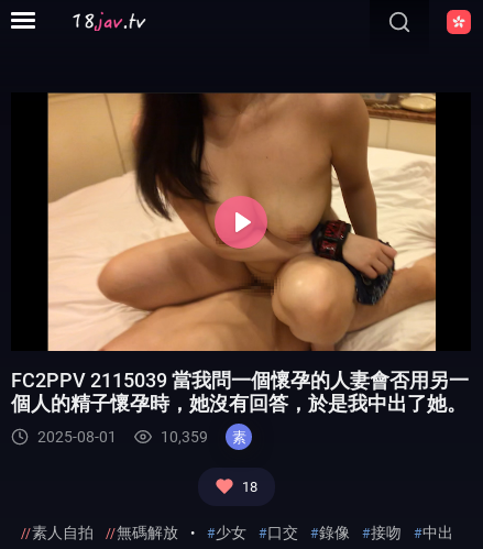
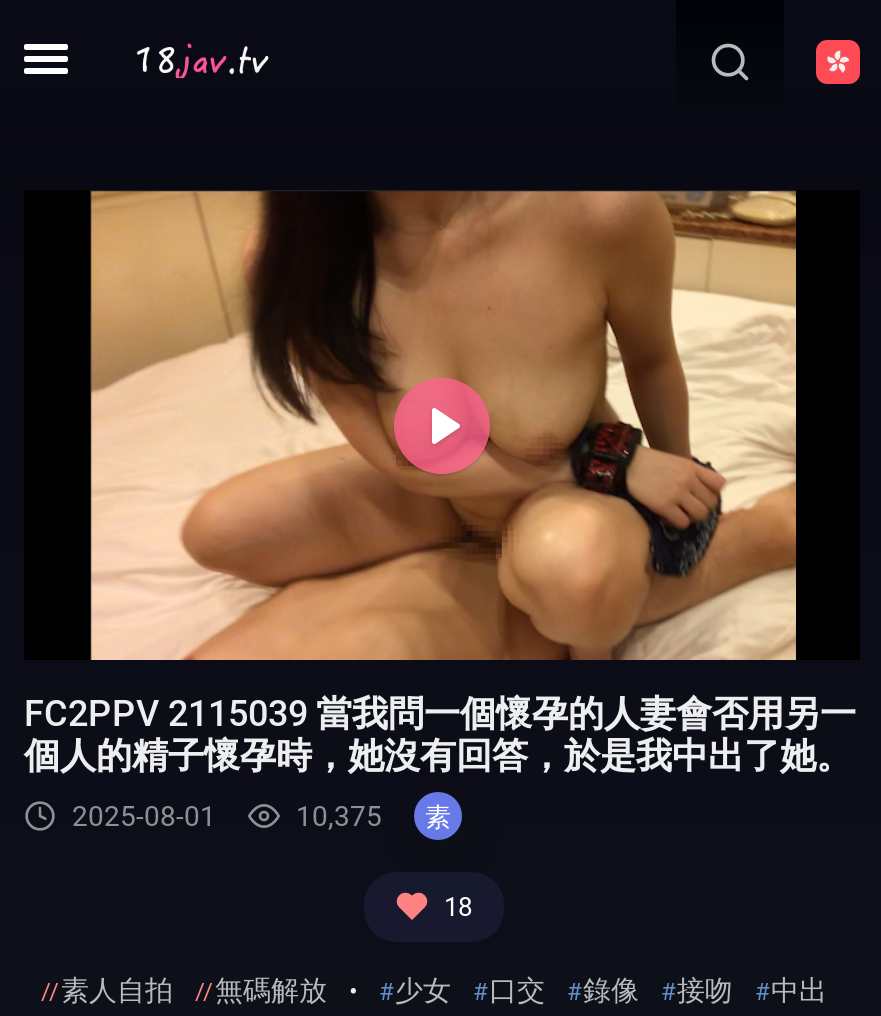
- 10,359 素
+ 10,375 素
